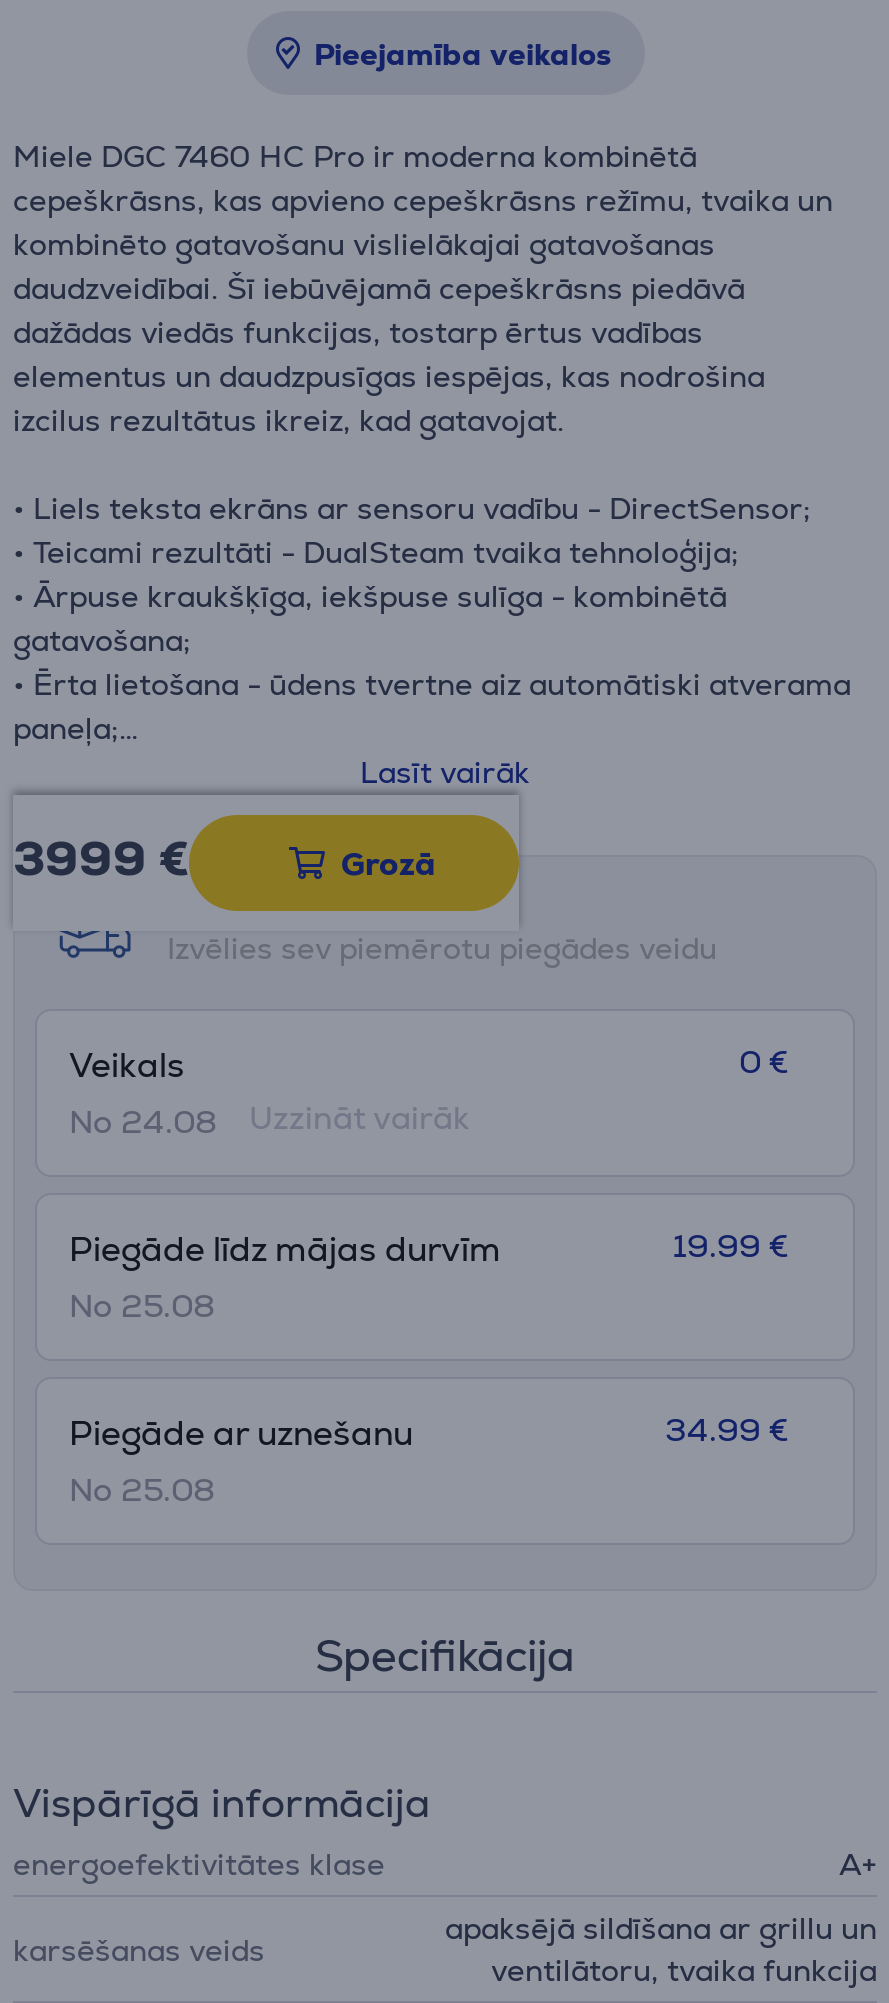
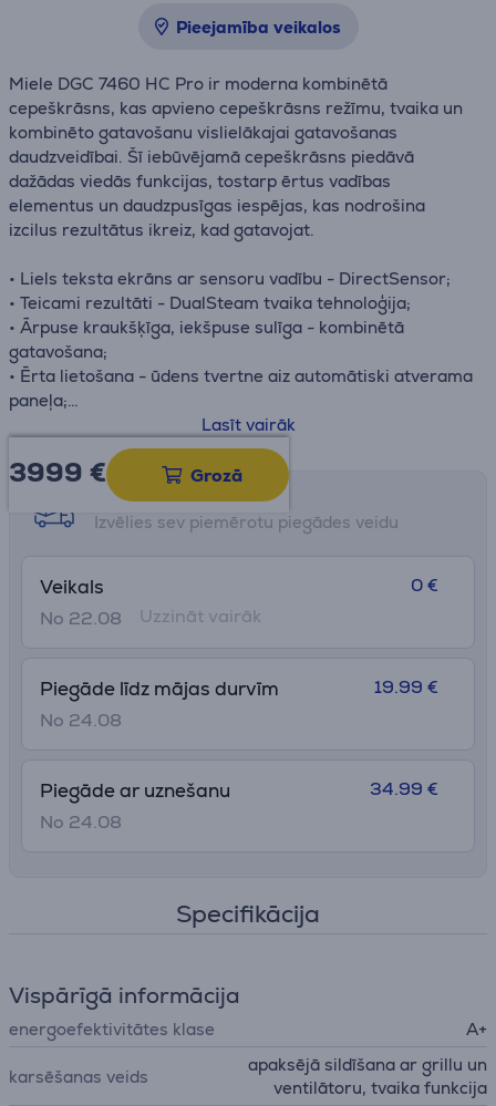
- No 24.08
+ No 22.08

- No 25.08
+ No 24.08

- No 25.08
+ No 24.08
